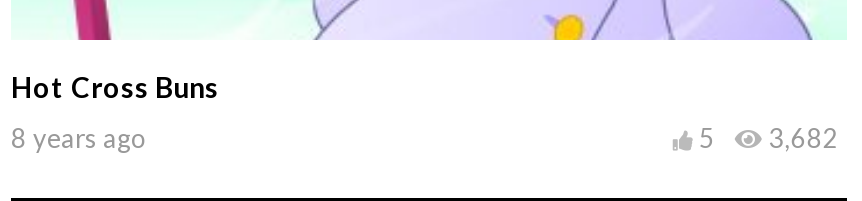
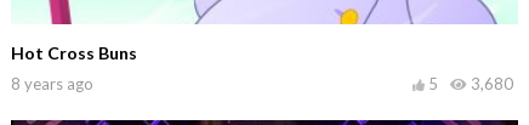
- 5 3,682
+ 5 3,680
